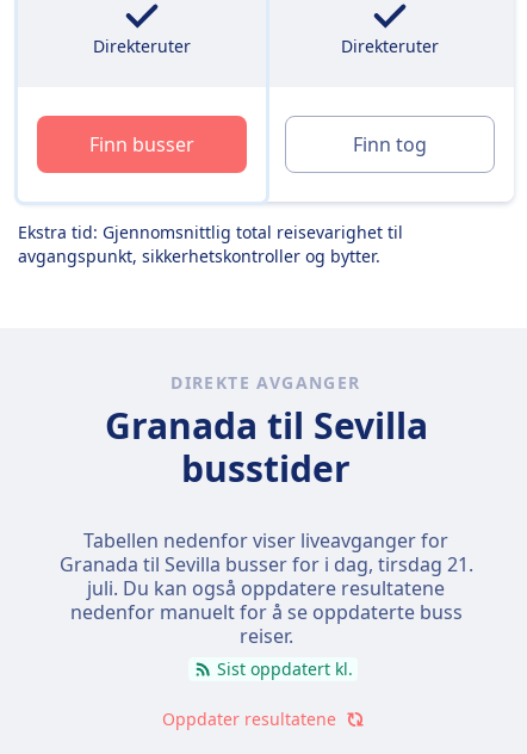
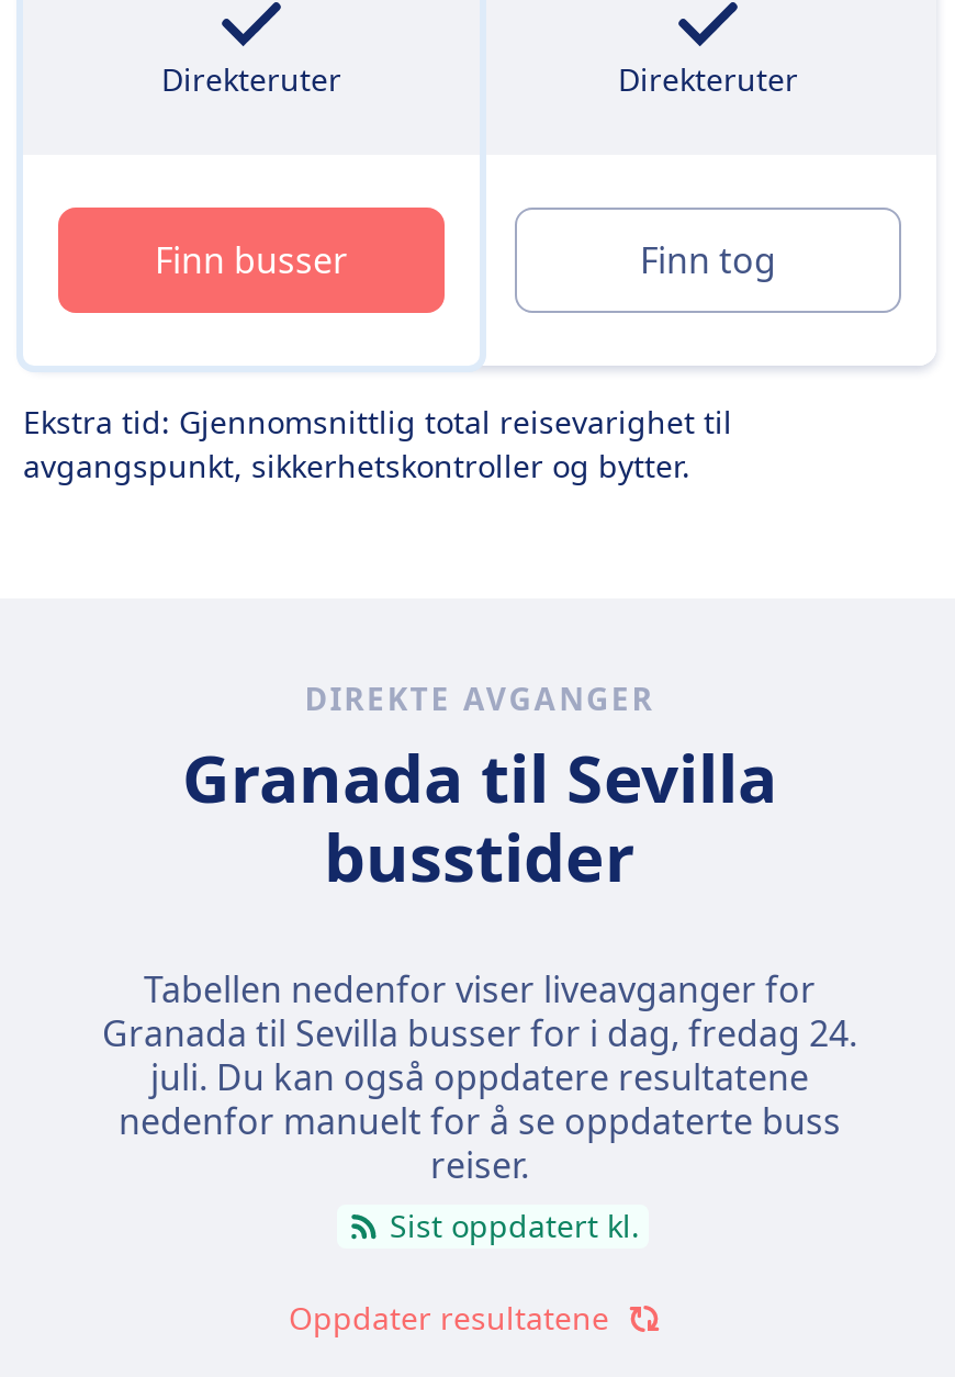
- Granada til Sevilla busser for i dag, tirsdag 21.
+ Granada til Sevilla busser for i dag, fredag 24.
